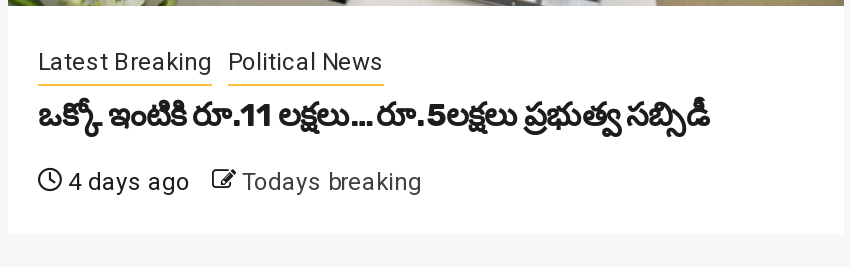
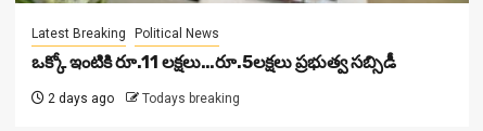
- 4 days ago Todays breaking
+ 2 days ago Todays breaking
